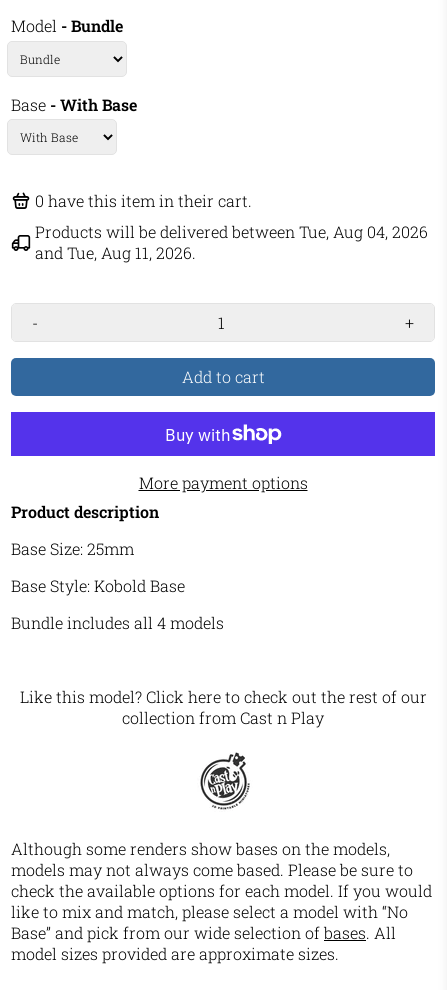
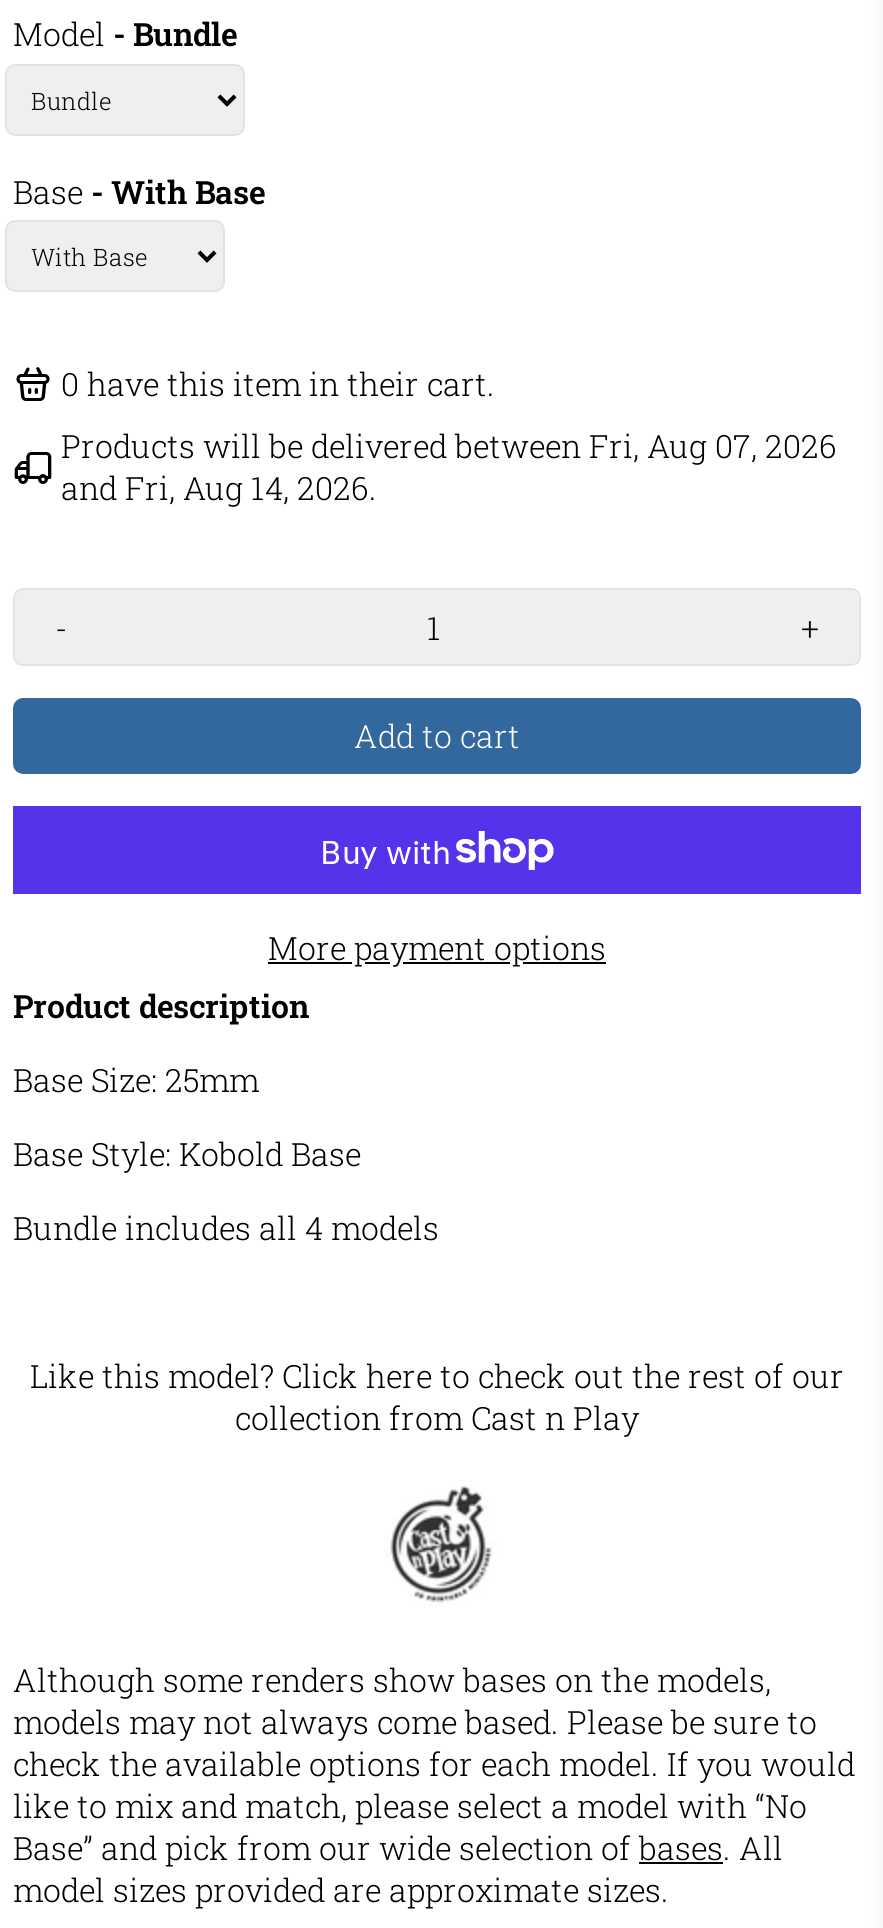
- Products will be delivered between Tue, Aug 04, 2026
+ Products will be delivered between Fri, Aug 07, 2026

- and Tue, Aug 11, 2026.
+ and Fri, Aug 14, 2026.
